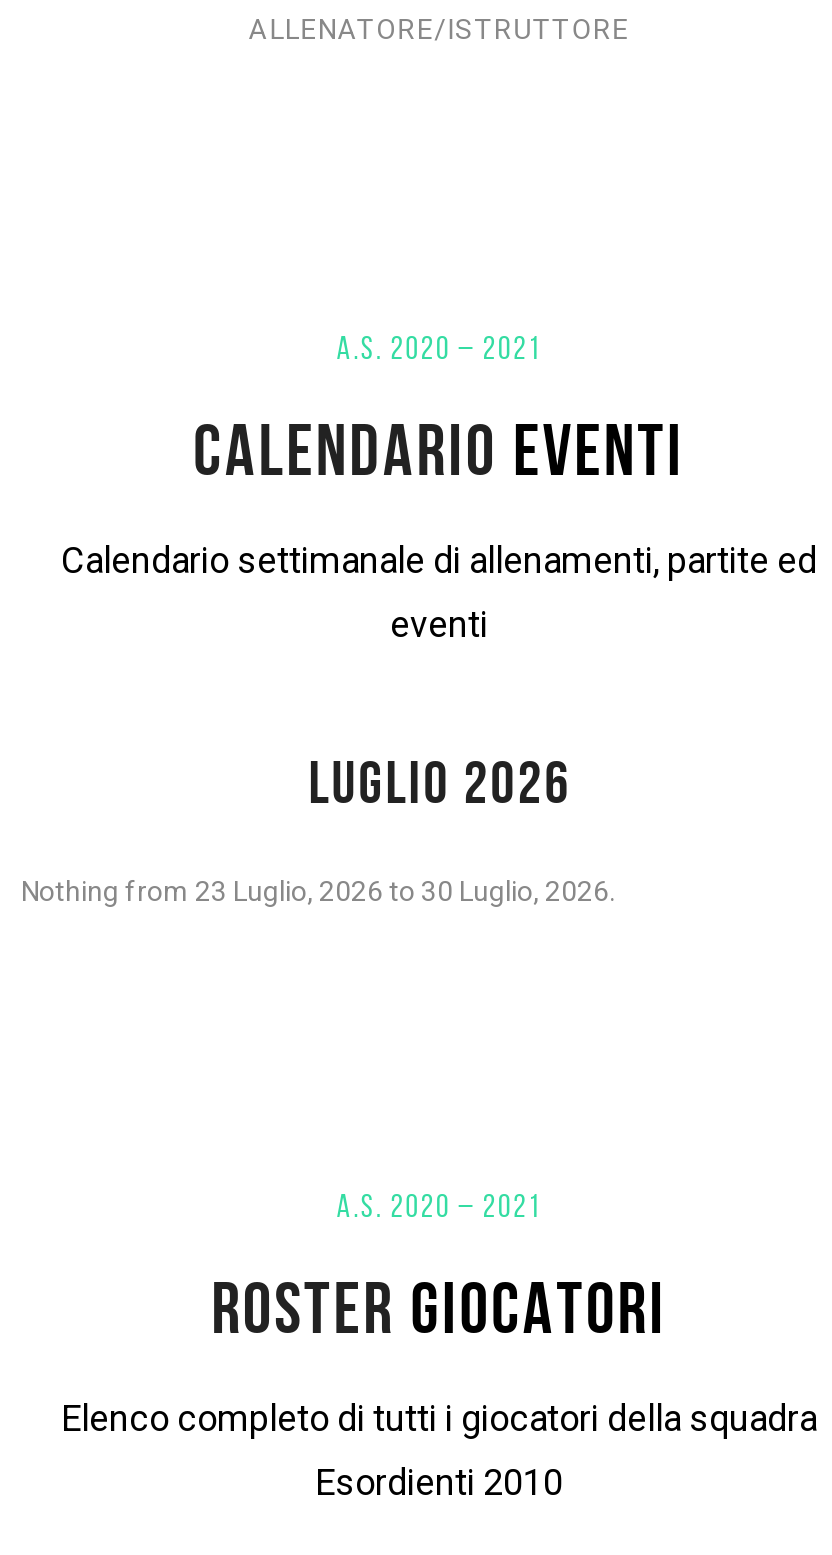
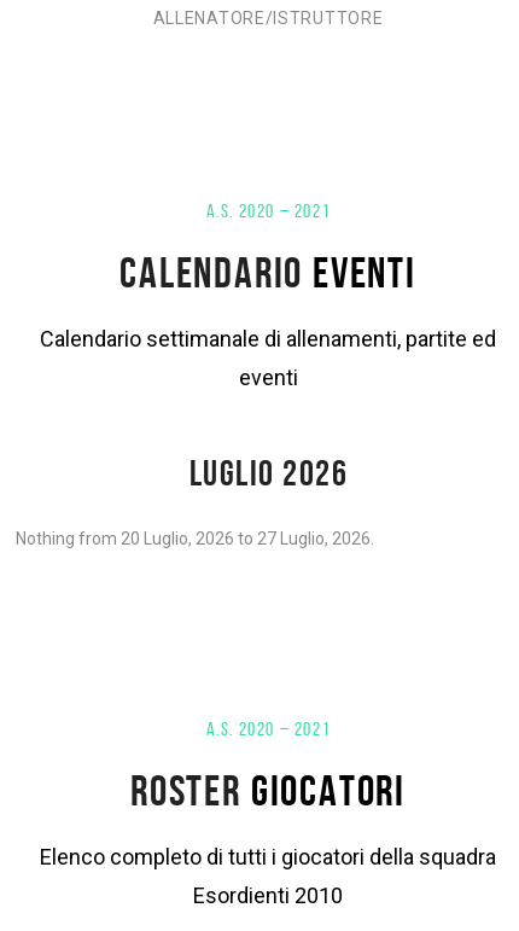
- Nothing from 23 Luglio, 2026 to 30 Luglio, 2026.
+ Nothing from 20 Luglio, 2026 to 27 Luglio, 2026.
